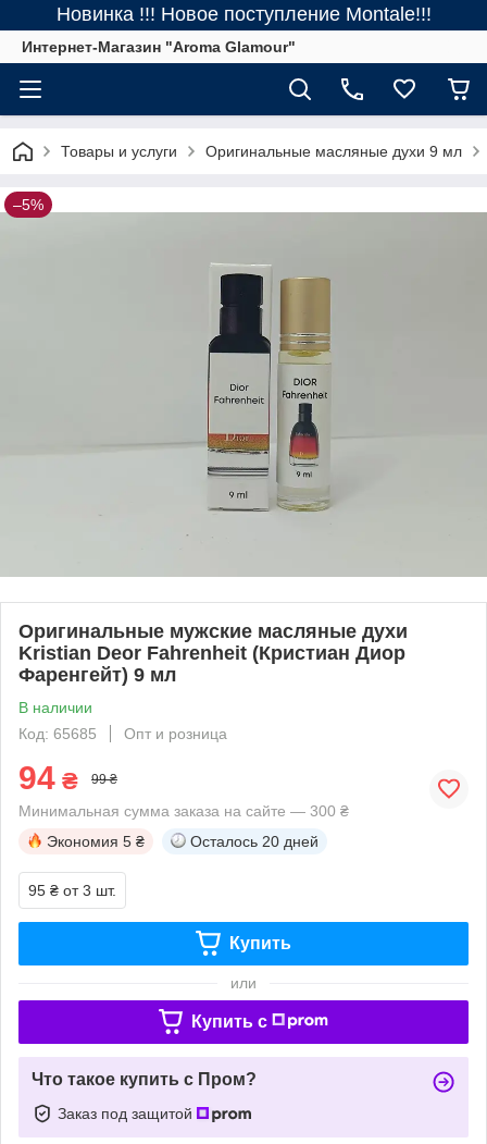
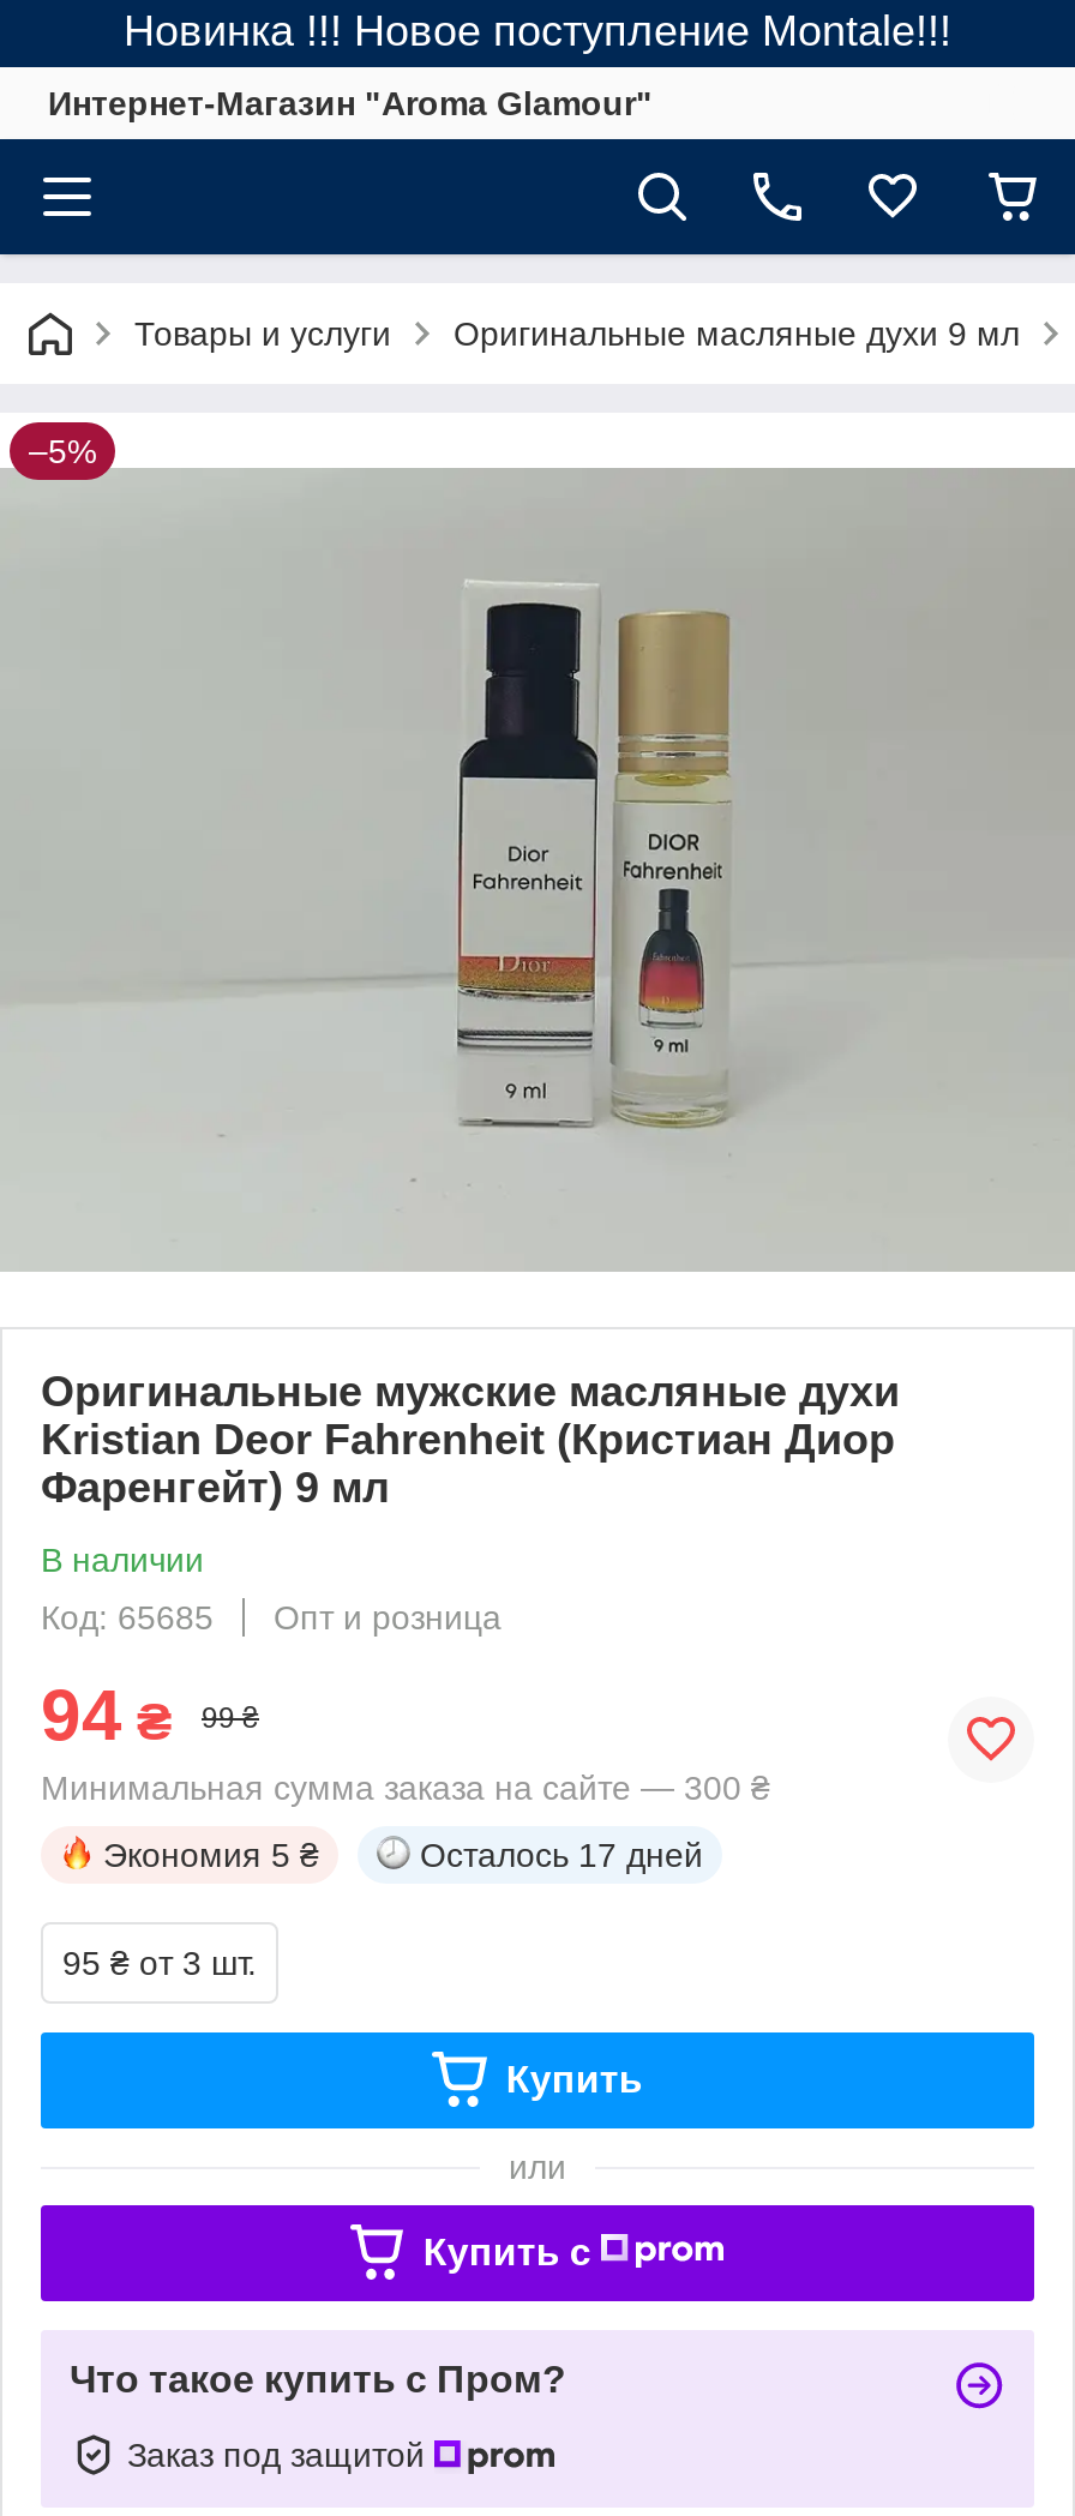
- Осталось 20 дней
+ Осталось 17 дней
